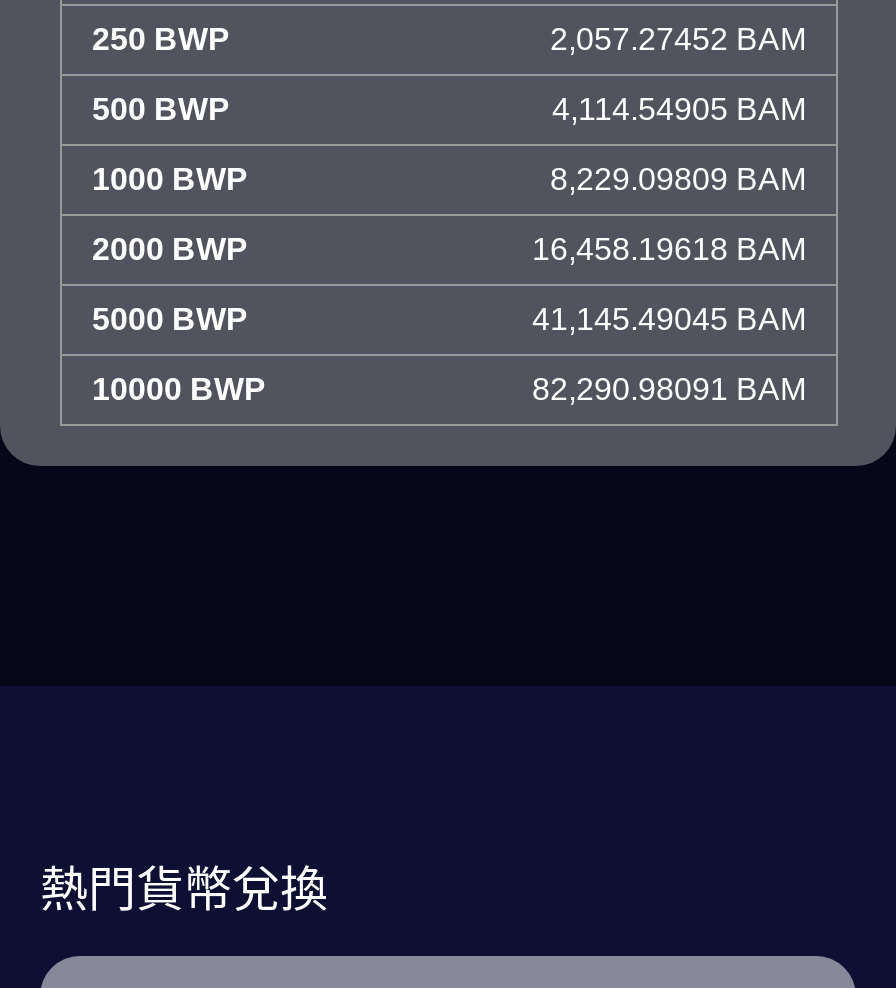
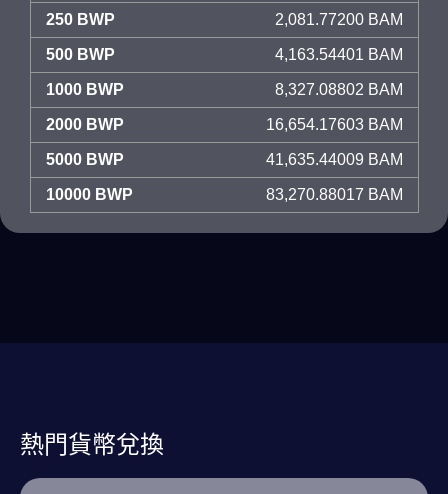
- 2,057.27452 BAM
+ 2,081.77200 BAM

- 4,114.54905 BAM
+ 4,163.54401 BAM

- 8,229.09809 BAM
+ 8,327.08802 BAM

- 16,458.19618 BAM
+ 16,654.17603 BAM

- 41,145.49045 BAM
+ 41,635.44009 BAM

- 82,290.98091 BAM
+ 83,270.88017 BAM
